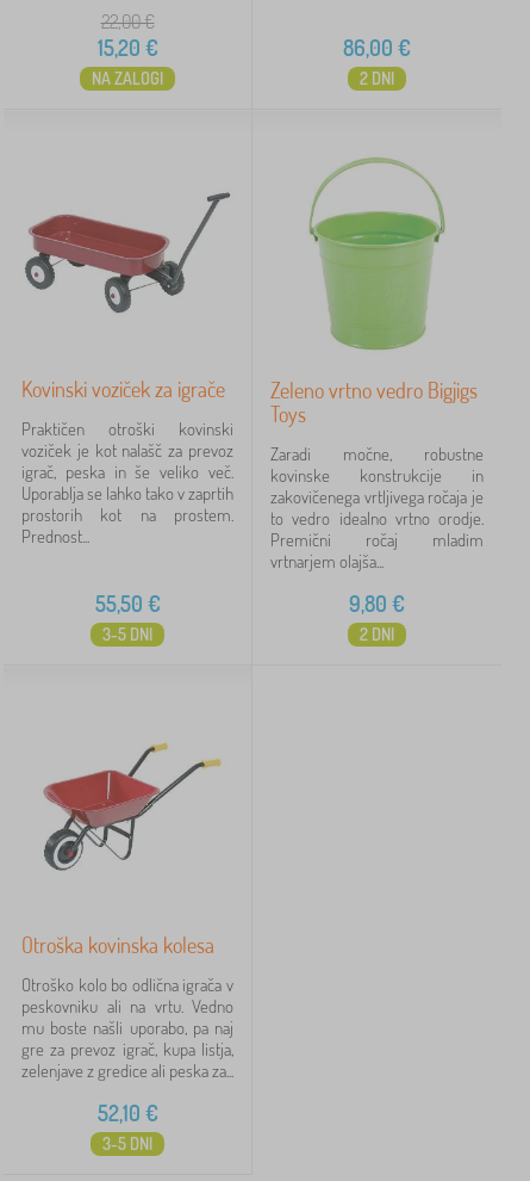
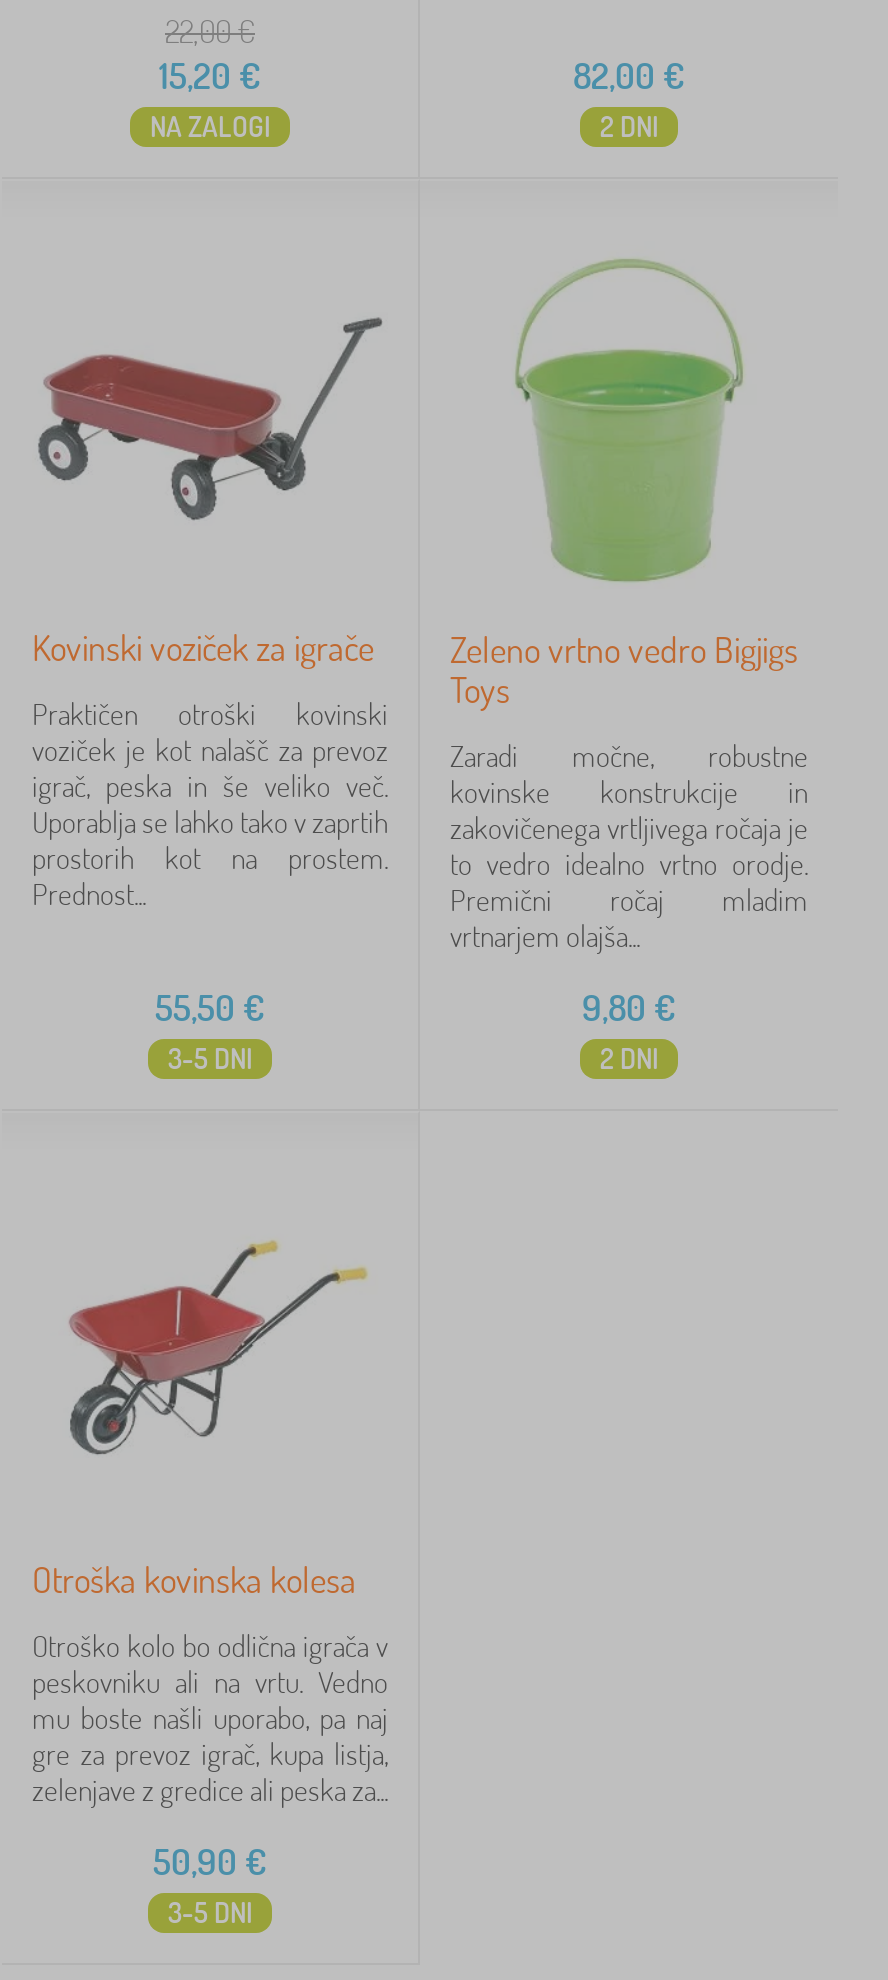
- 86,00 €
+ 82,00 €

- 52,10 €
+ 50,90 €
